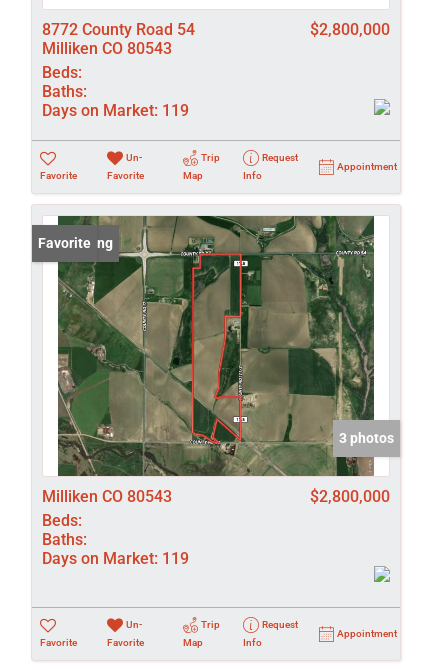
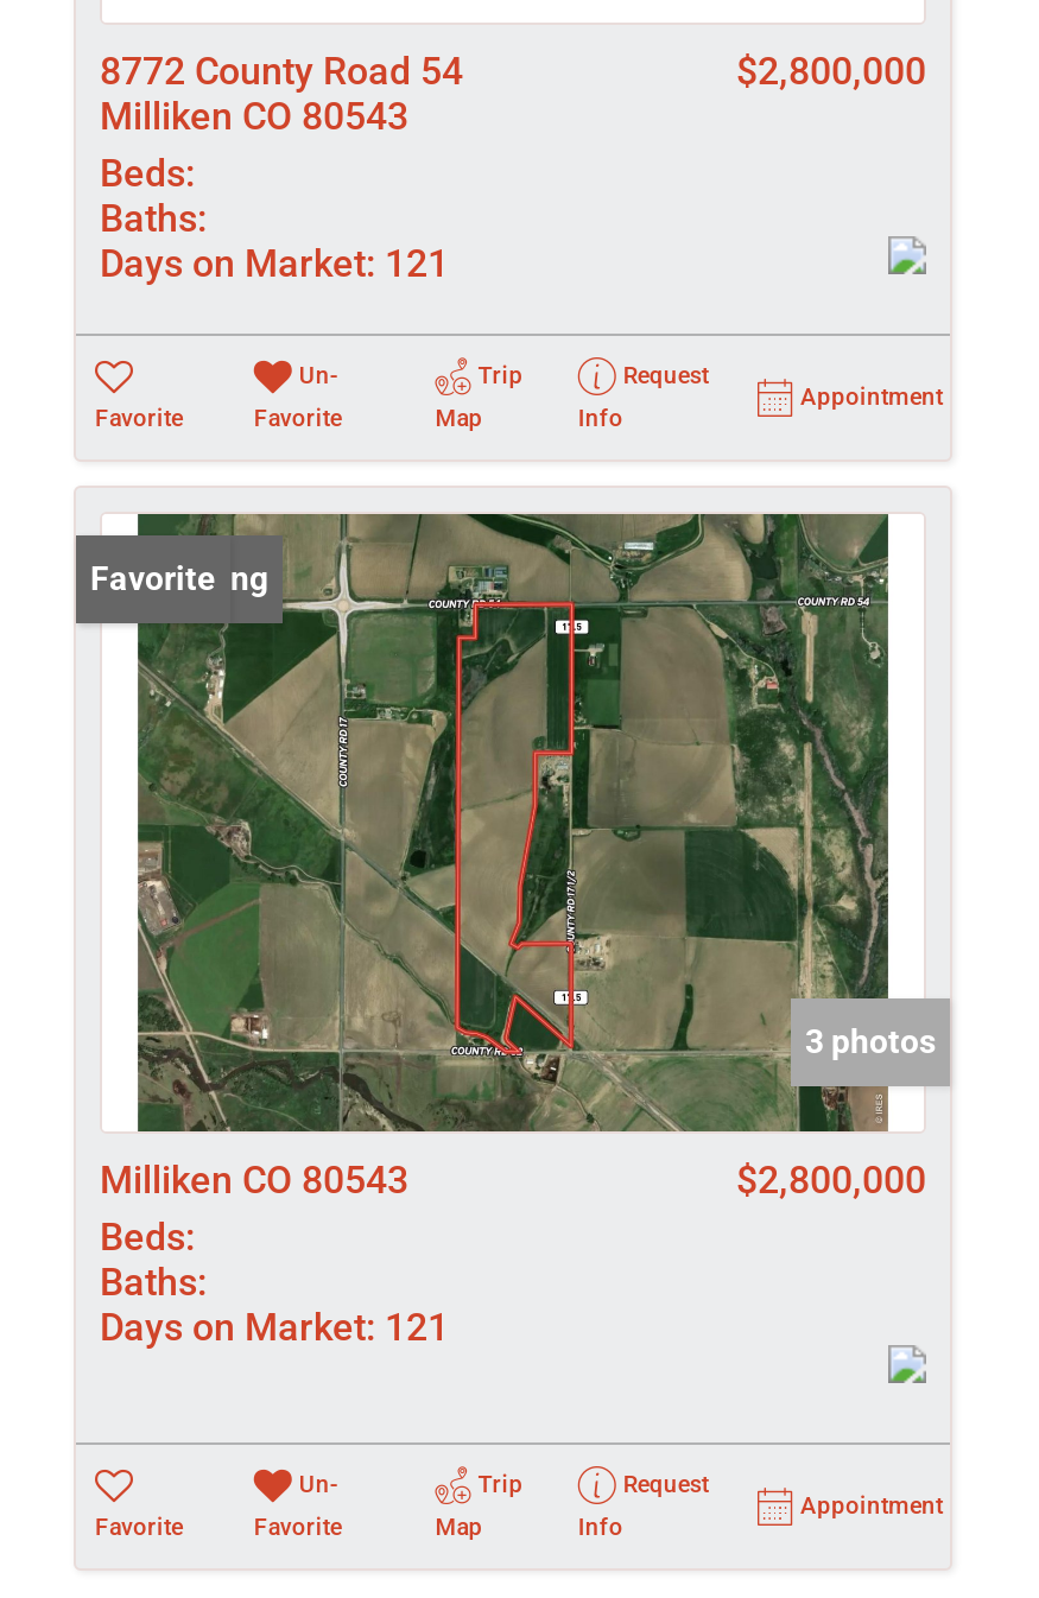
- Days on Market: 119
+ Days on Market: 121

- Days on Market: 119
+ Days on Market: 121
